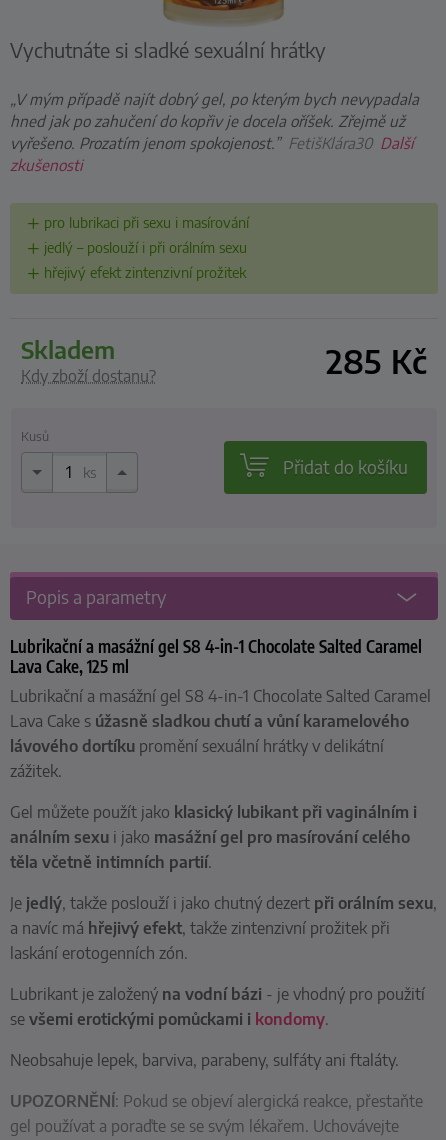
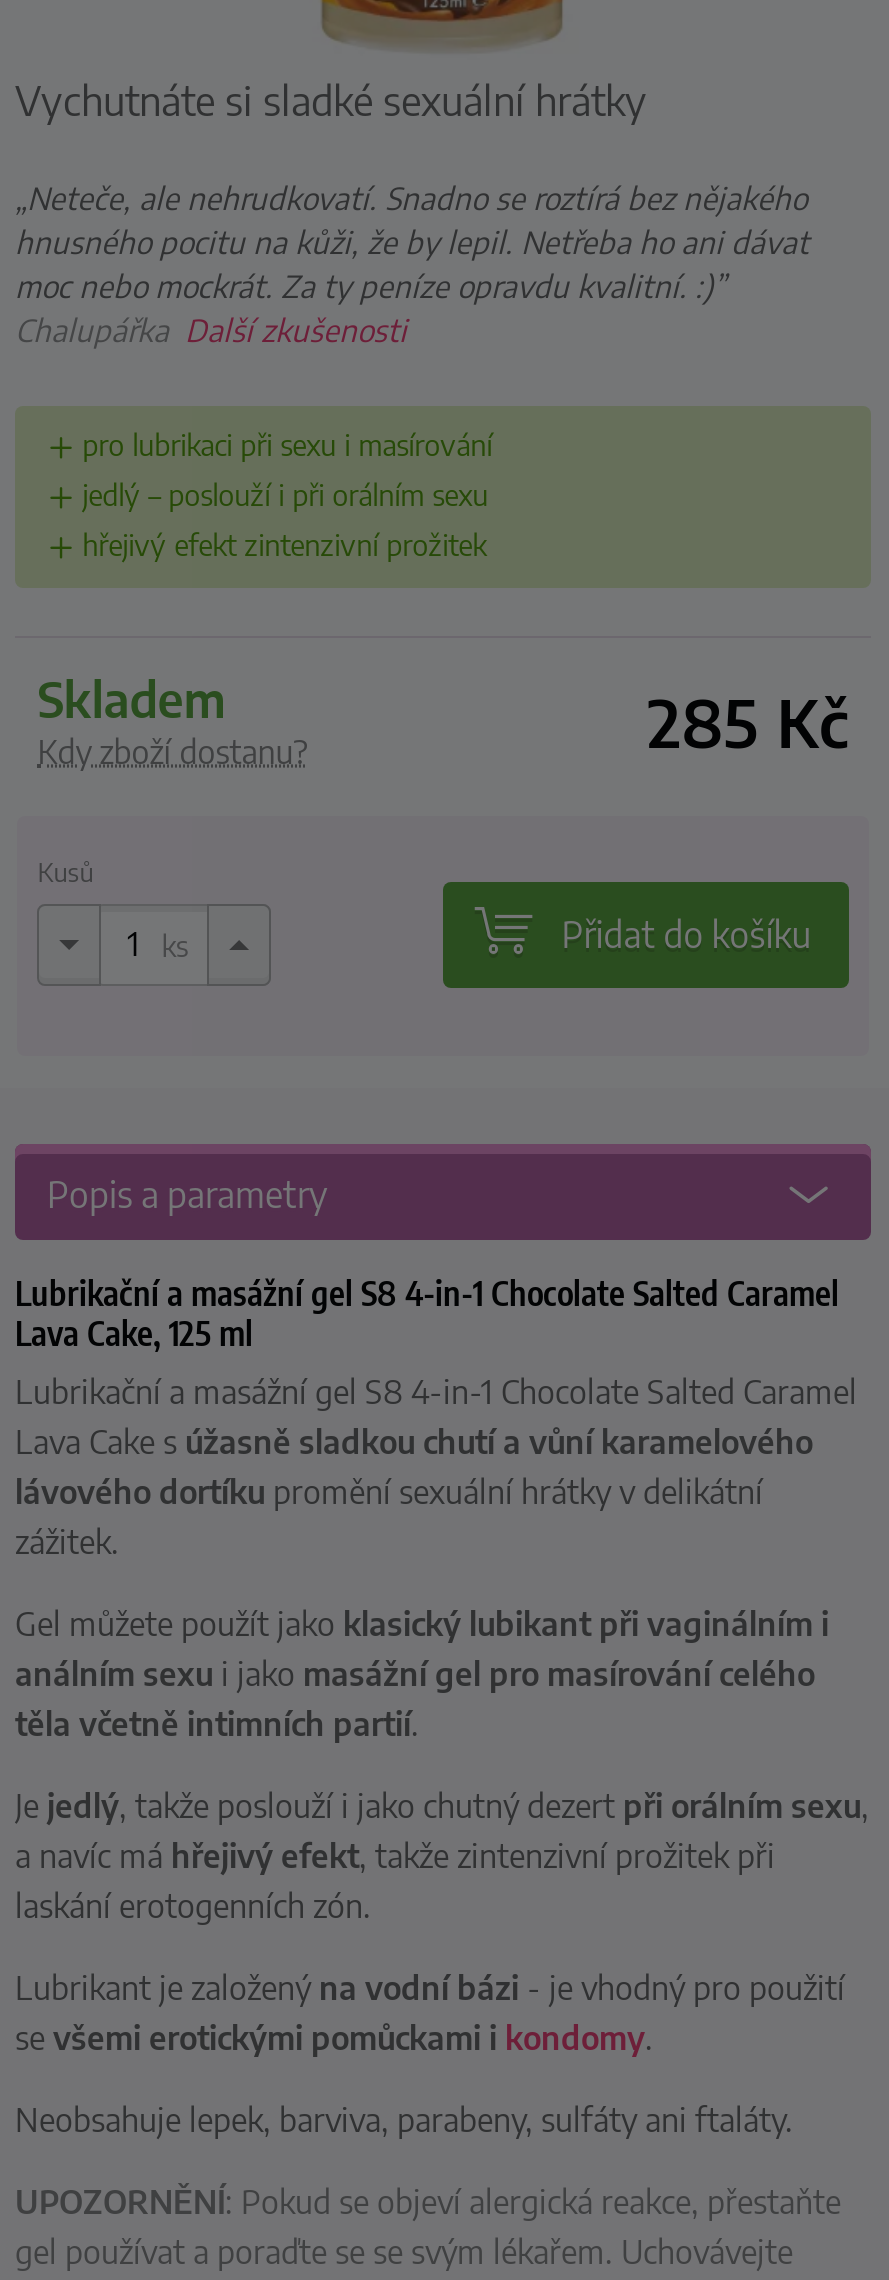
- „V mým případě najít dobrý gel, po kterým bych nevypadala
- hned jak po zahučení do kopřiv je docela oříšek. Zřejmě už
- vyřešeno. Prozatím jenom spokojenost.” FetišKlára30 Další
- zkušenosti
+ „Neteče, ale nehrudkovatí. Snadno se roztírá bez nějakého
+ hnusného pocitu na kůži, že by lepil. Netřeba ho ani dávat
+ moc nebo mockrát. Za ty peníze opravdu kvalitní. :)”
+ Chalupářka Další zkušenosti
